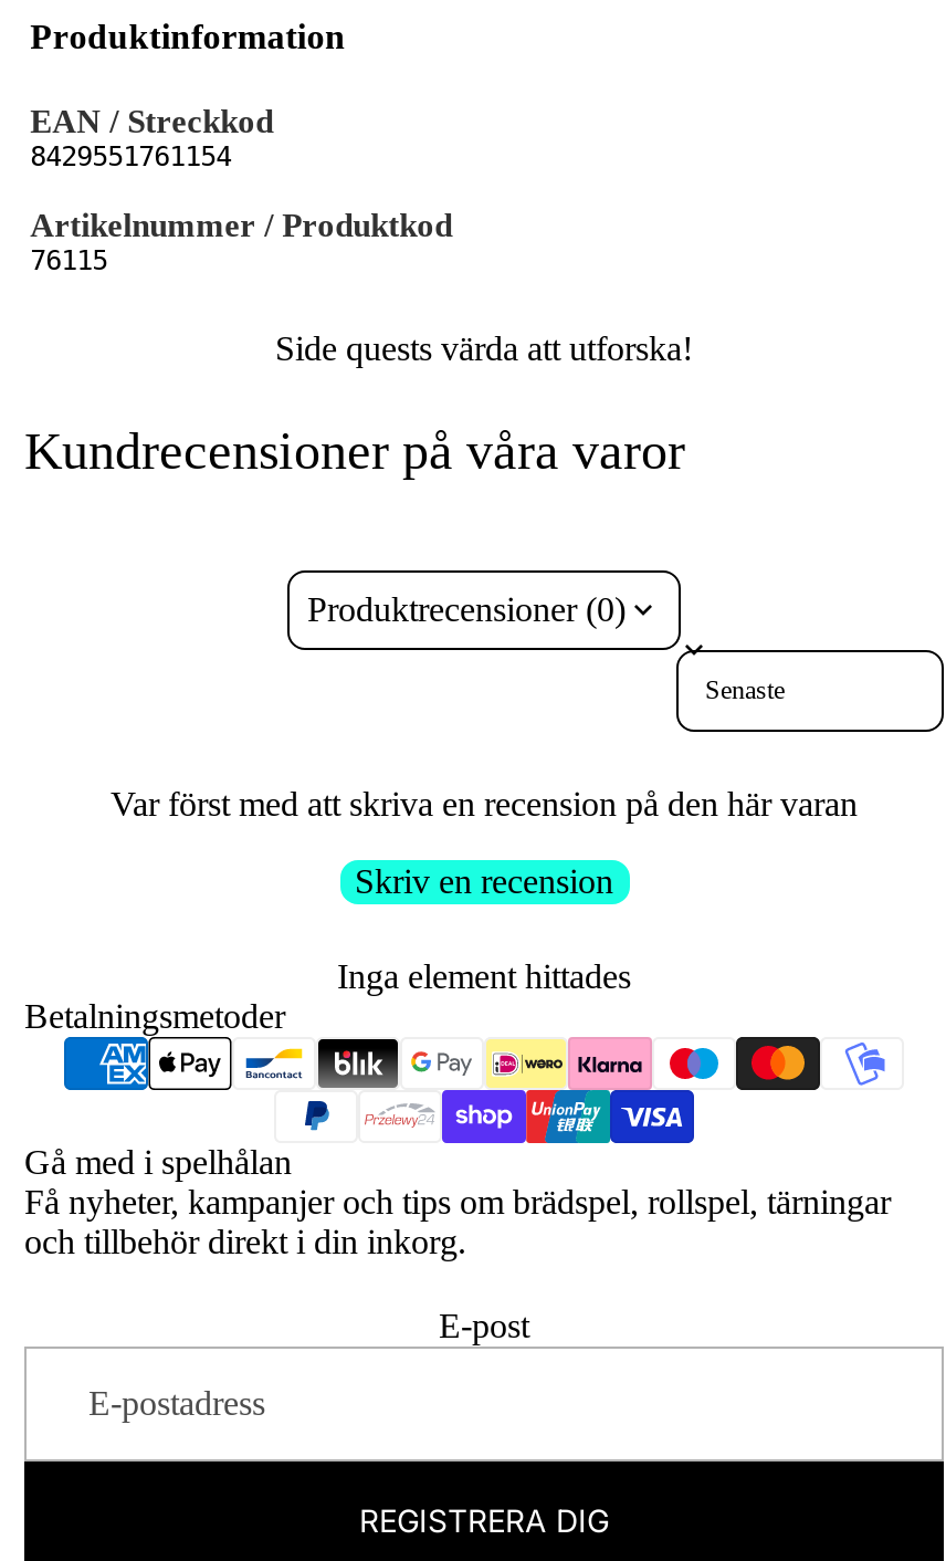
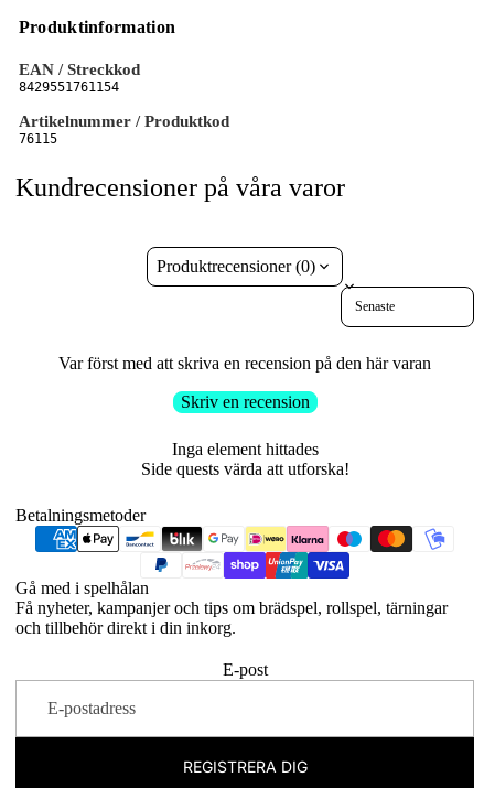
moved down: Side quests värda att utforska!

moved up: Kundrecensioner på våra varor | Produktrecensioner (0) | Var först med att skriva en recension på den här varan | Skriv en recension | Inga element hittades
